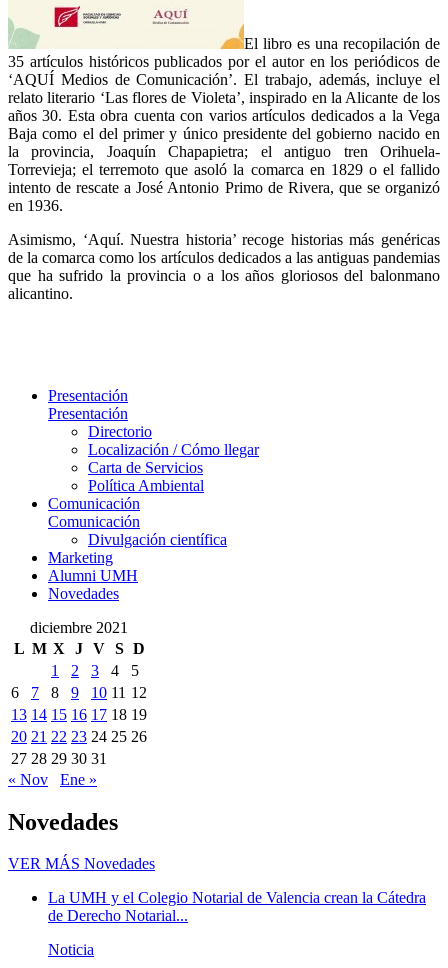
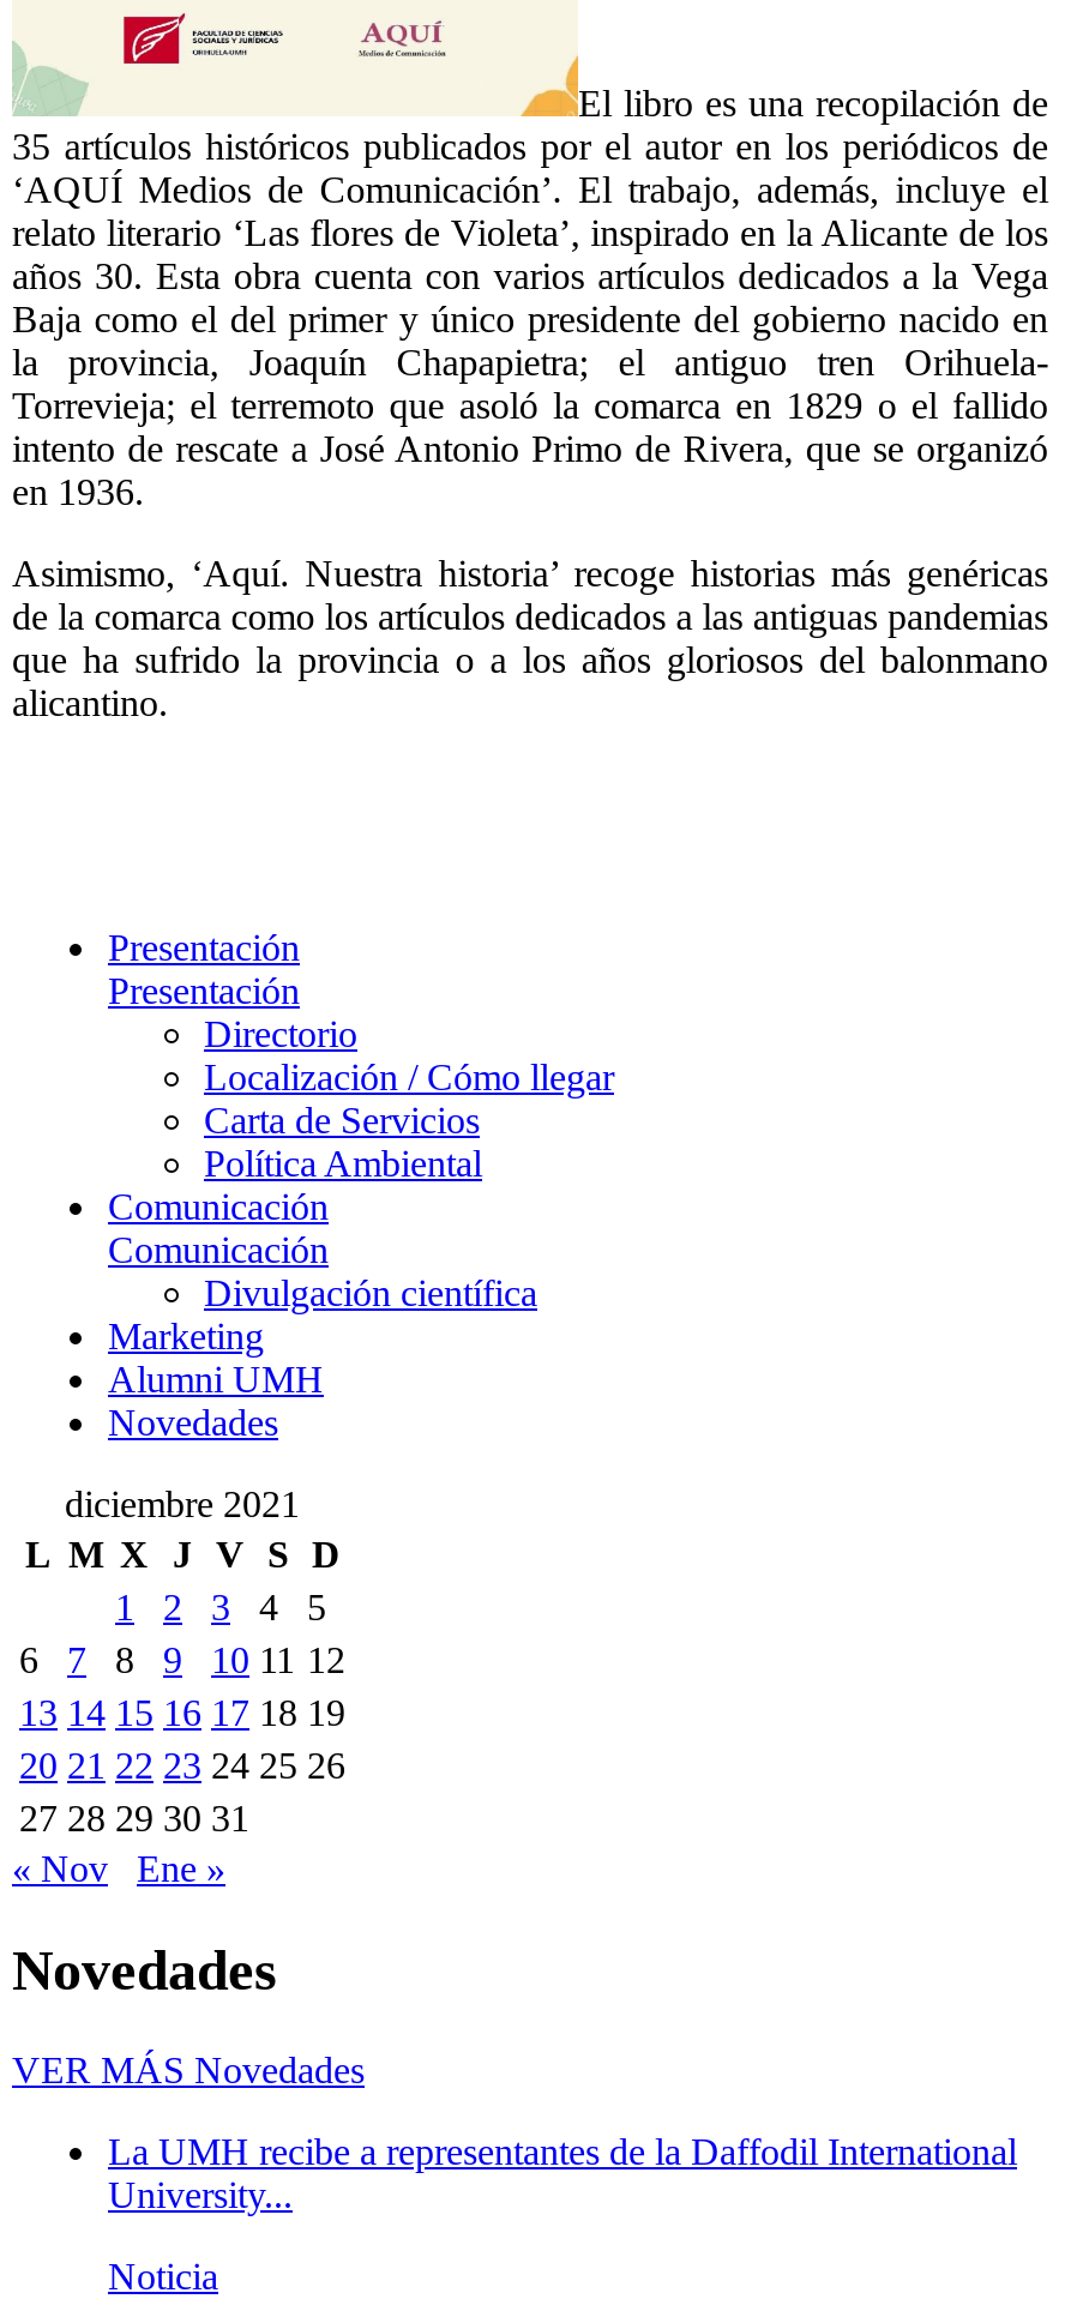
- La UMH y el Colegio Notarial de Valencia crean la Cátedra
- de Derecho Notarial...
+ La UMH recibe a representantes de la Daffodil International
+ University...
